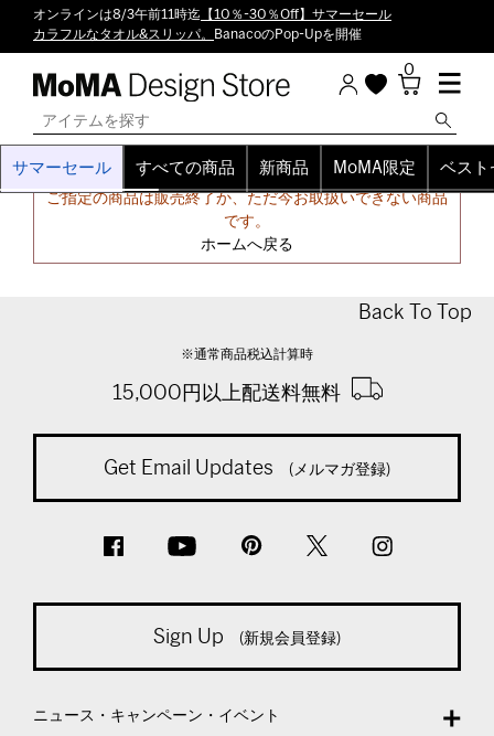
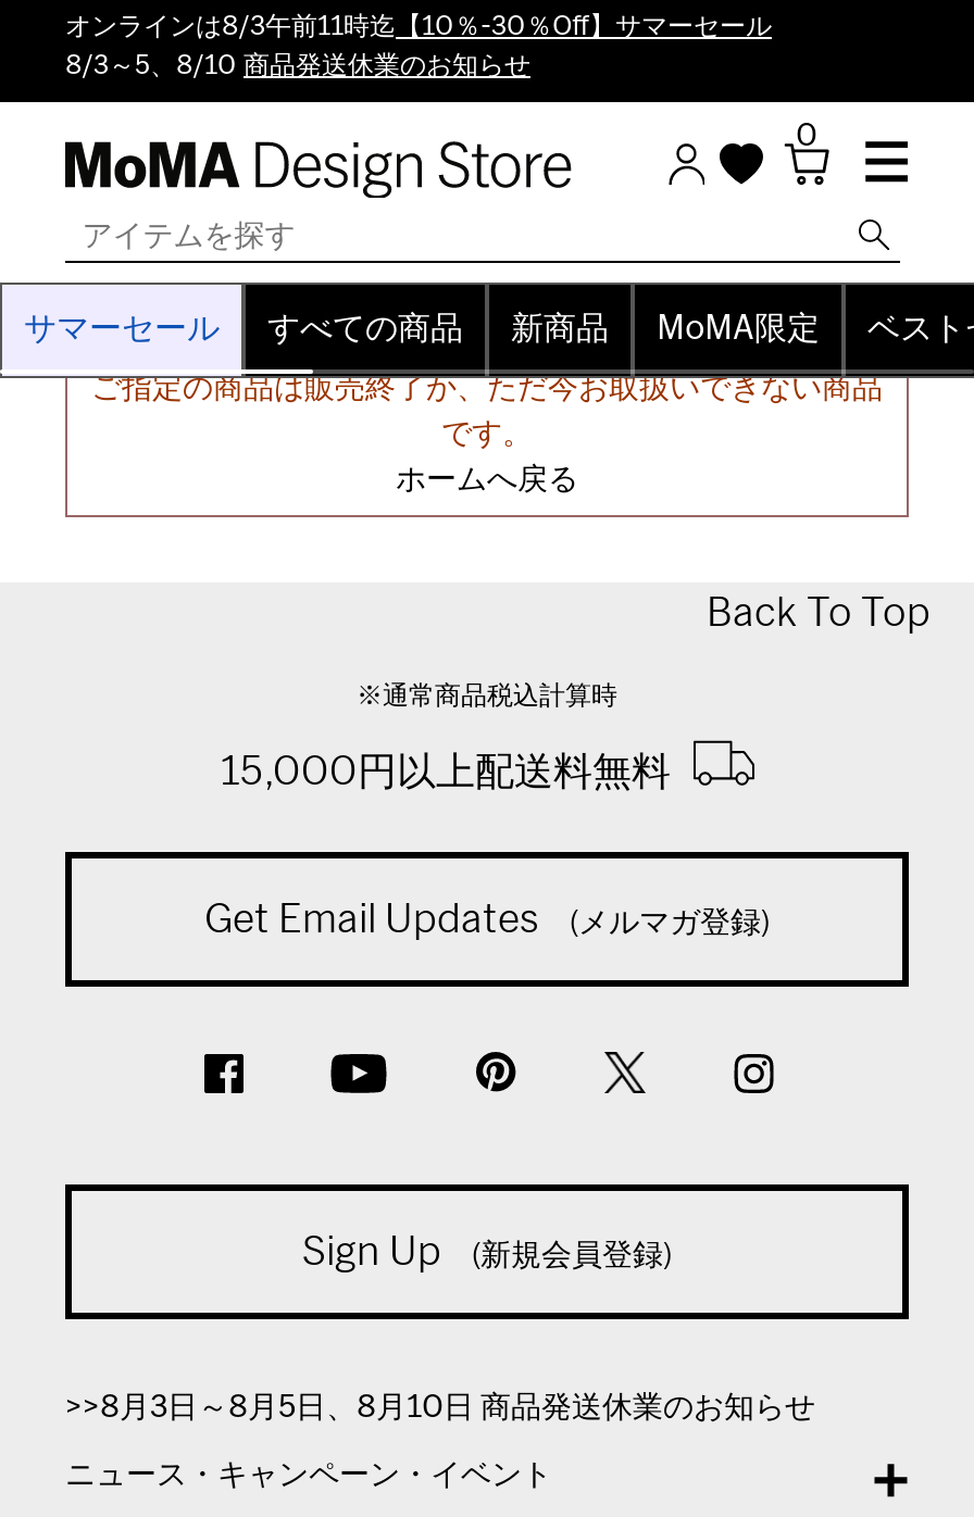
- カラフルなタオル&スリッパ。BanacoのPop-Upを開催
+ 8/3～5、8/10商品発送休業のお知らせ

+ >>8月3日～8月5日、8月10日 商品発送休業のお知らせ
